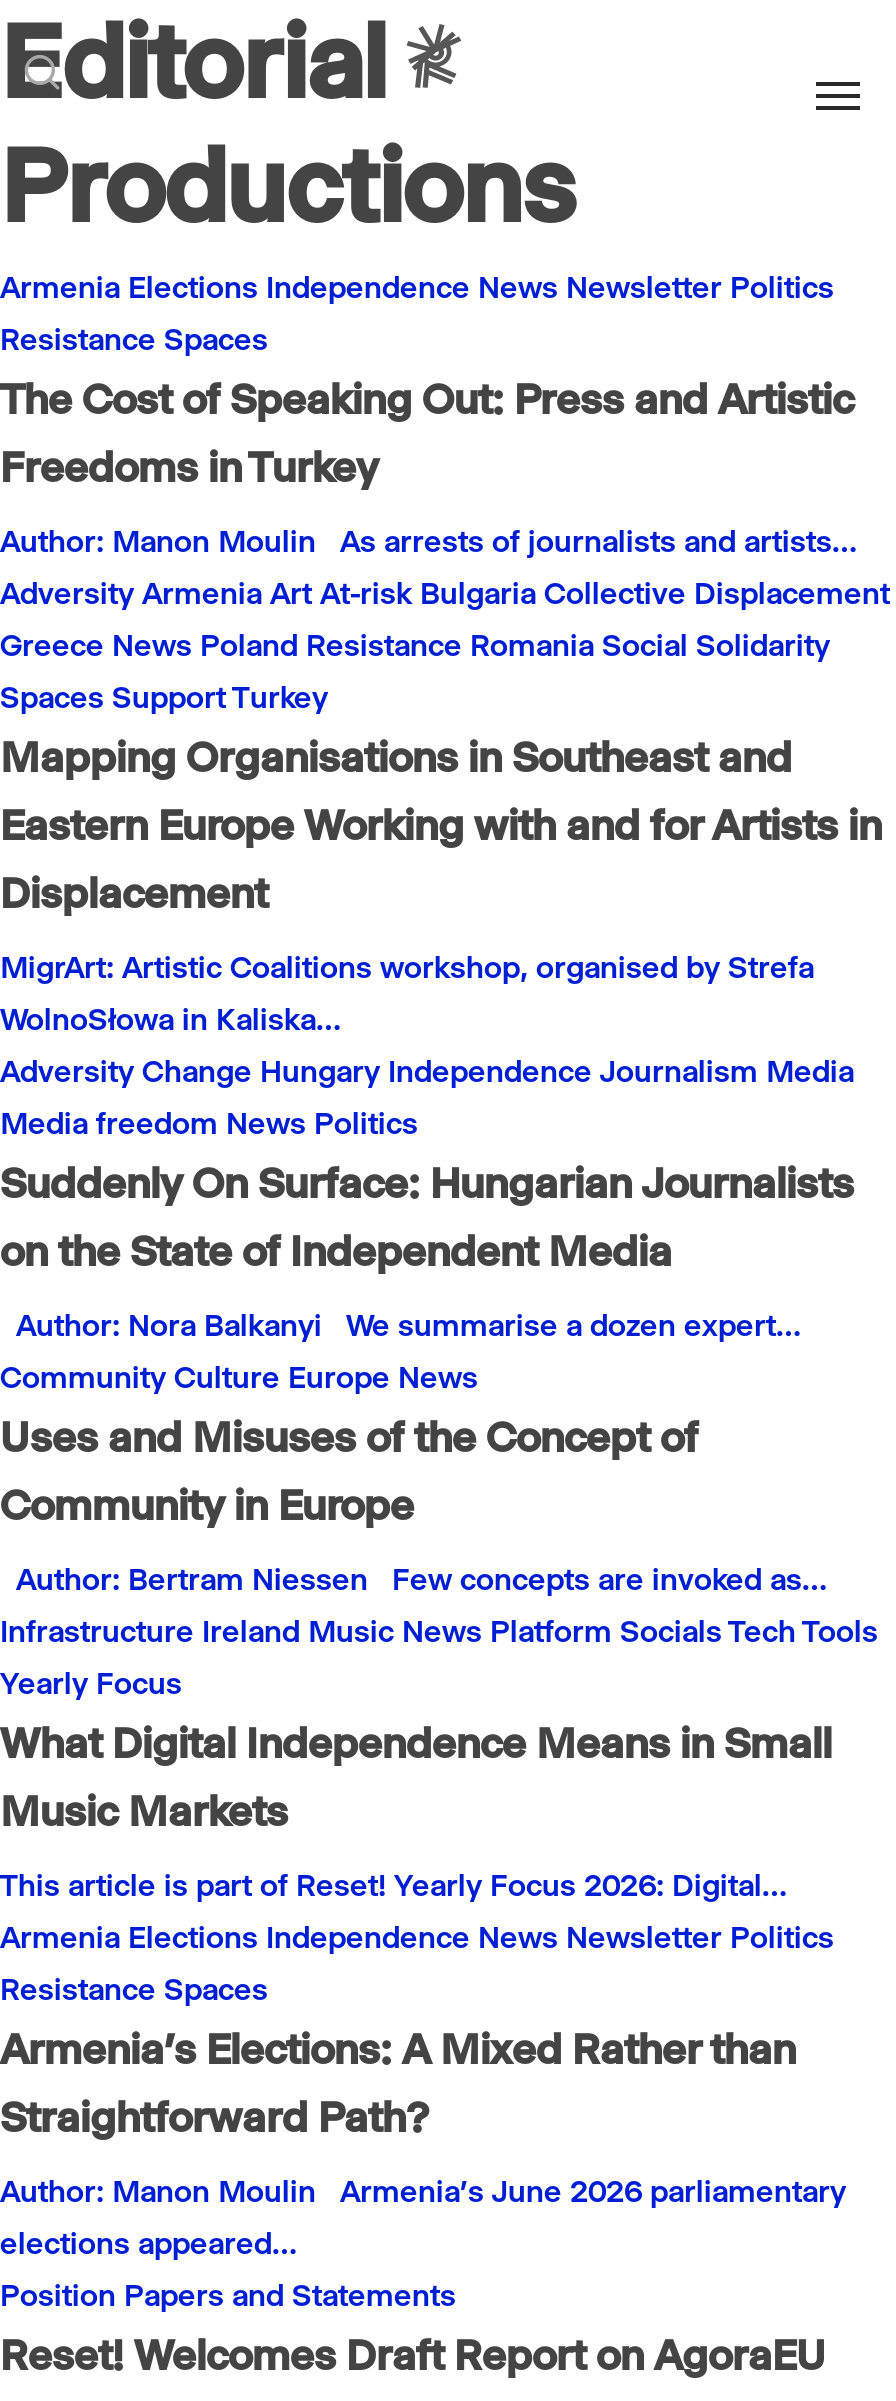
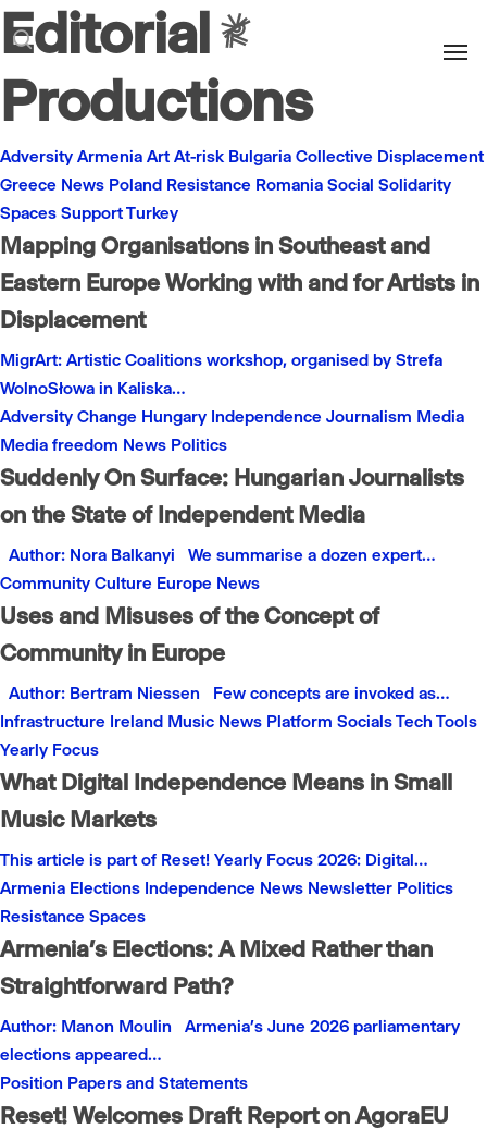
- Armenia Elections Independence News Newsletter Politics
- Resistance Spaces
- The Cost of Speaking Out: Press and Artistic
- Freedoms in Turkey
- Author: Manon Moulin As arrests of journalists and artists…
